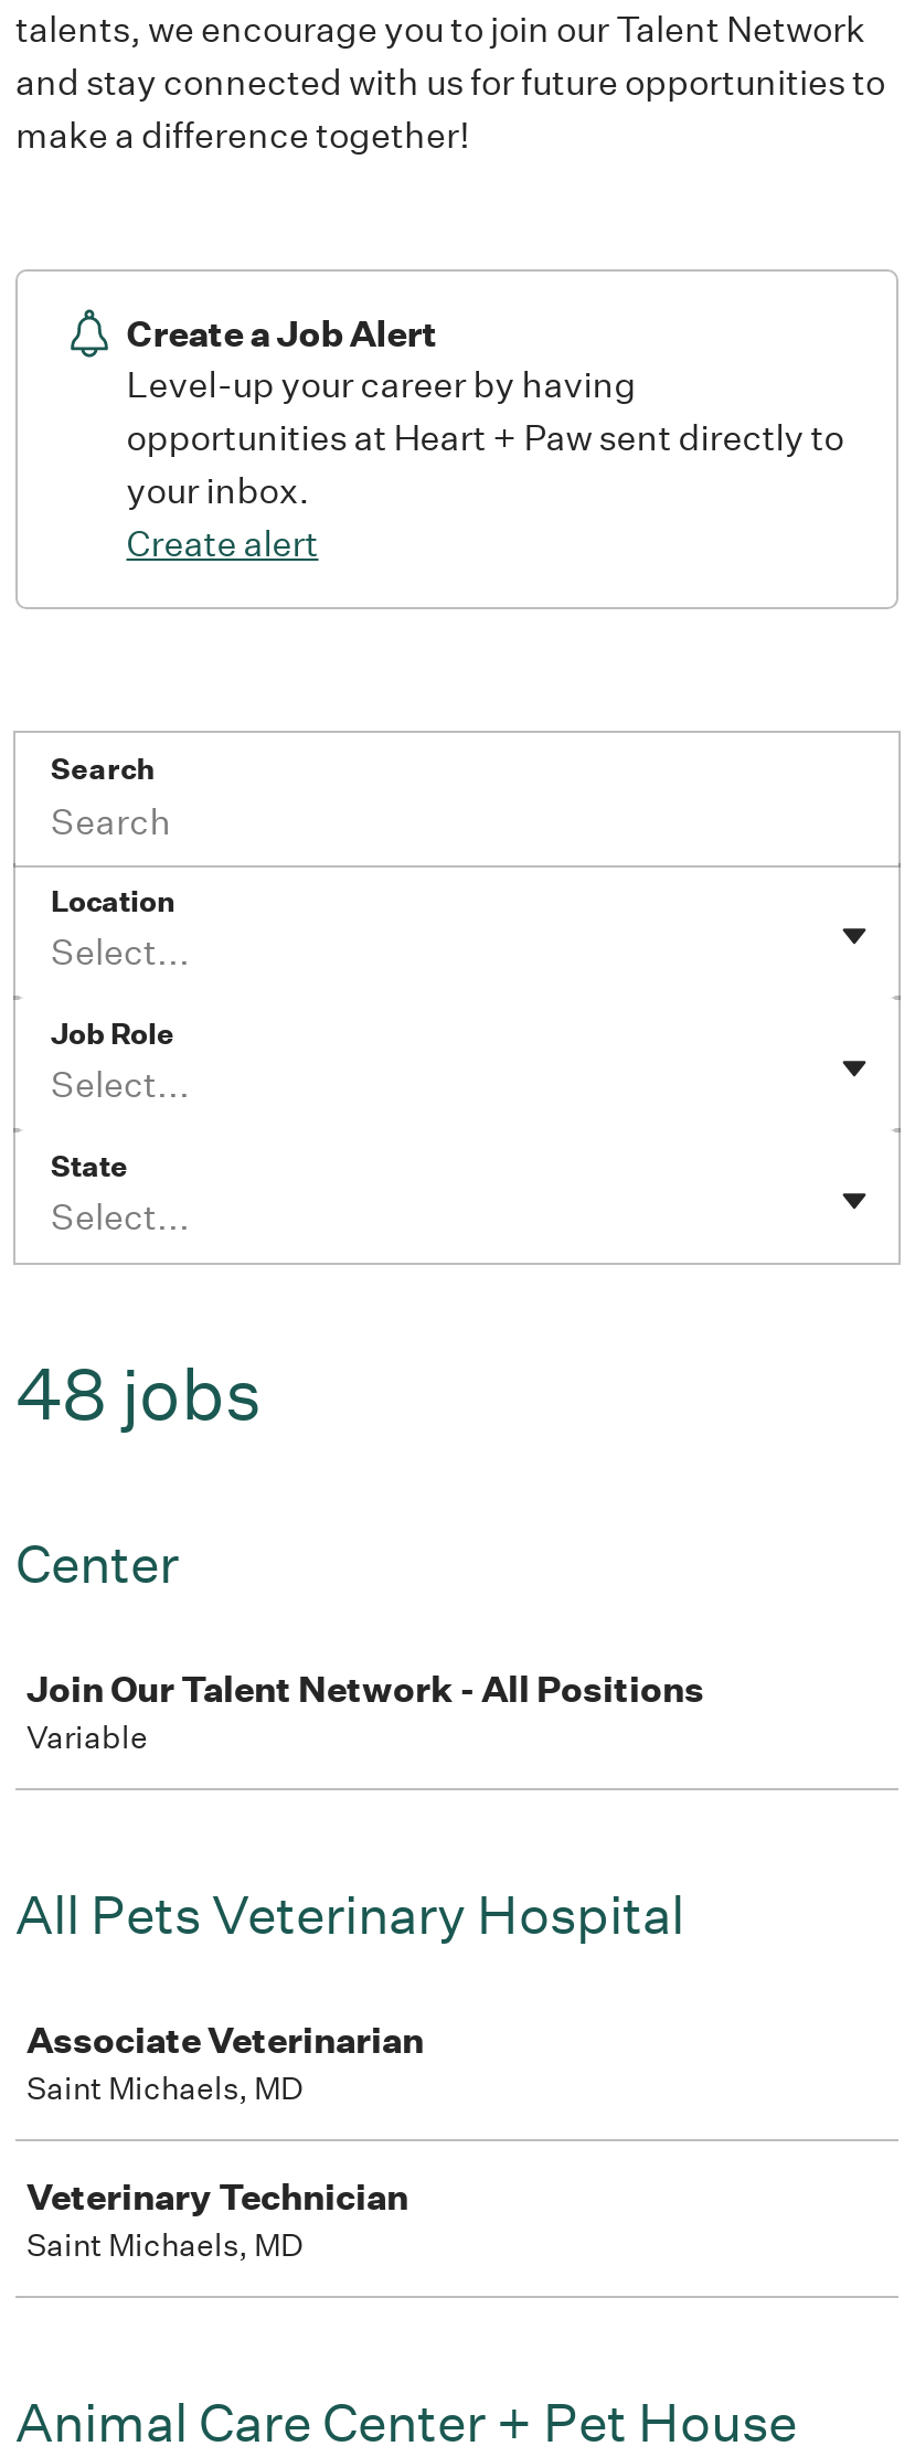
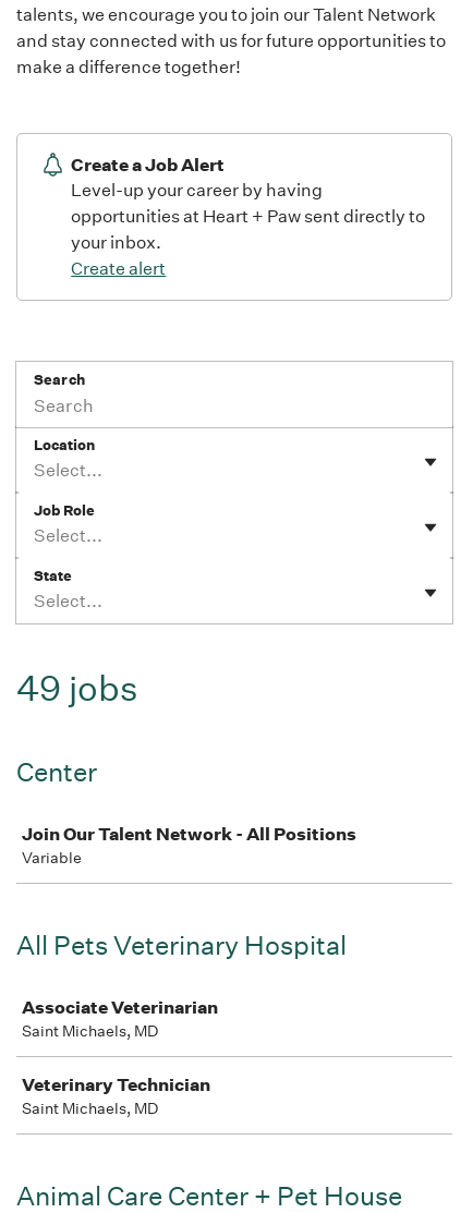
- 48 jobs
+ 49 jobs
